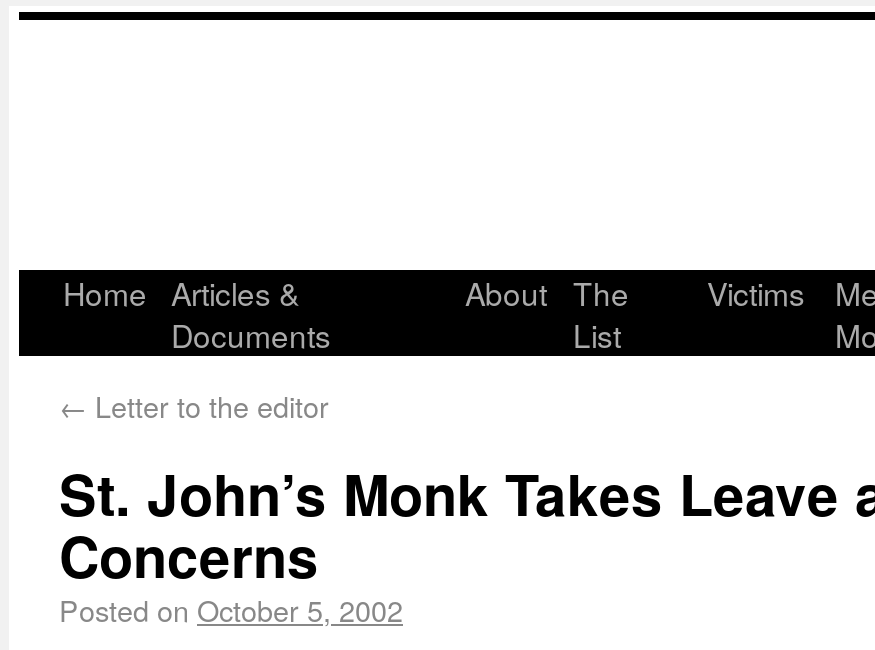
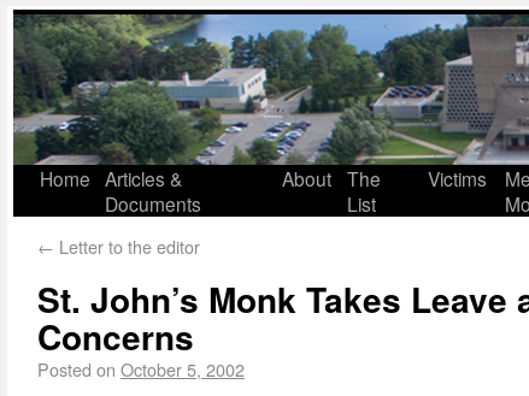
+ [image]
